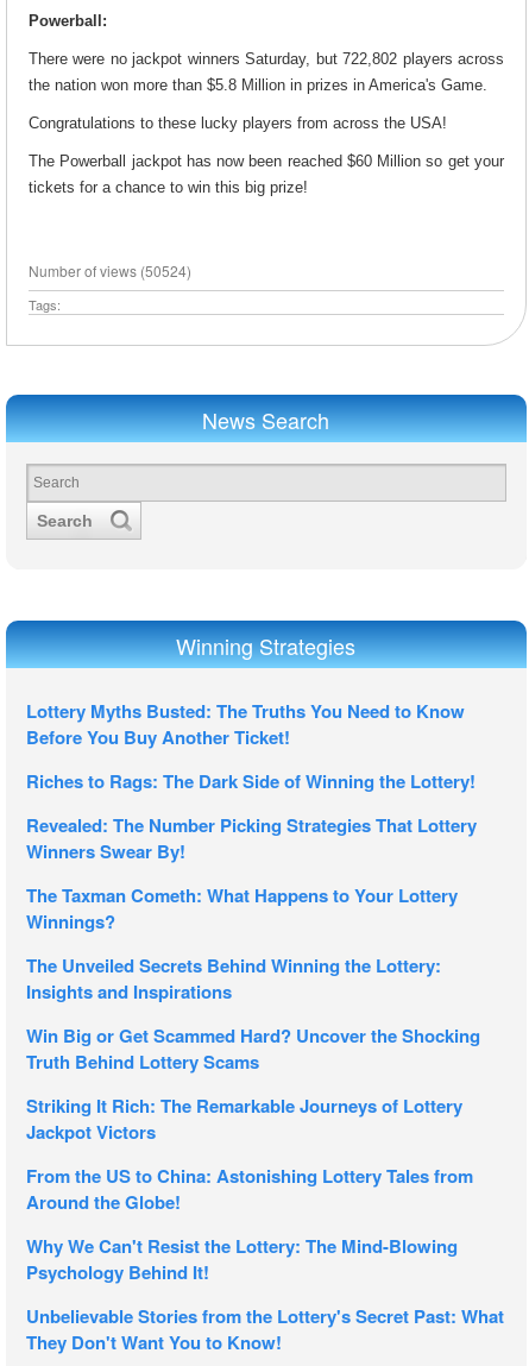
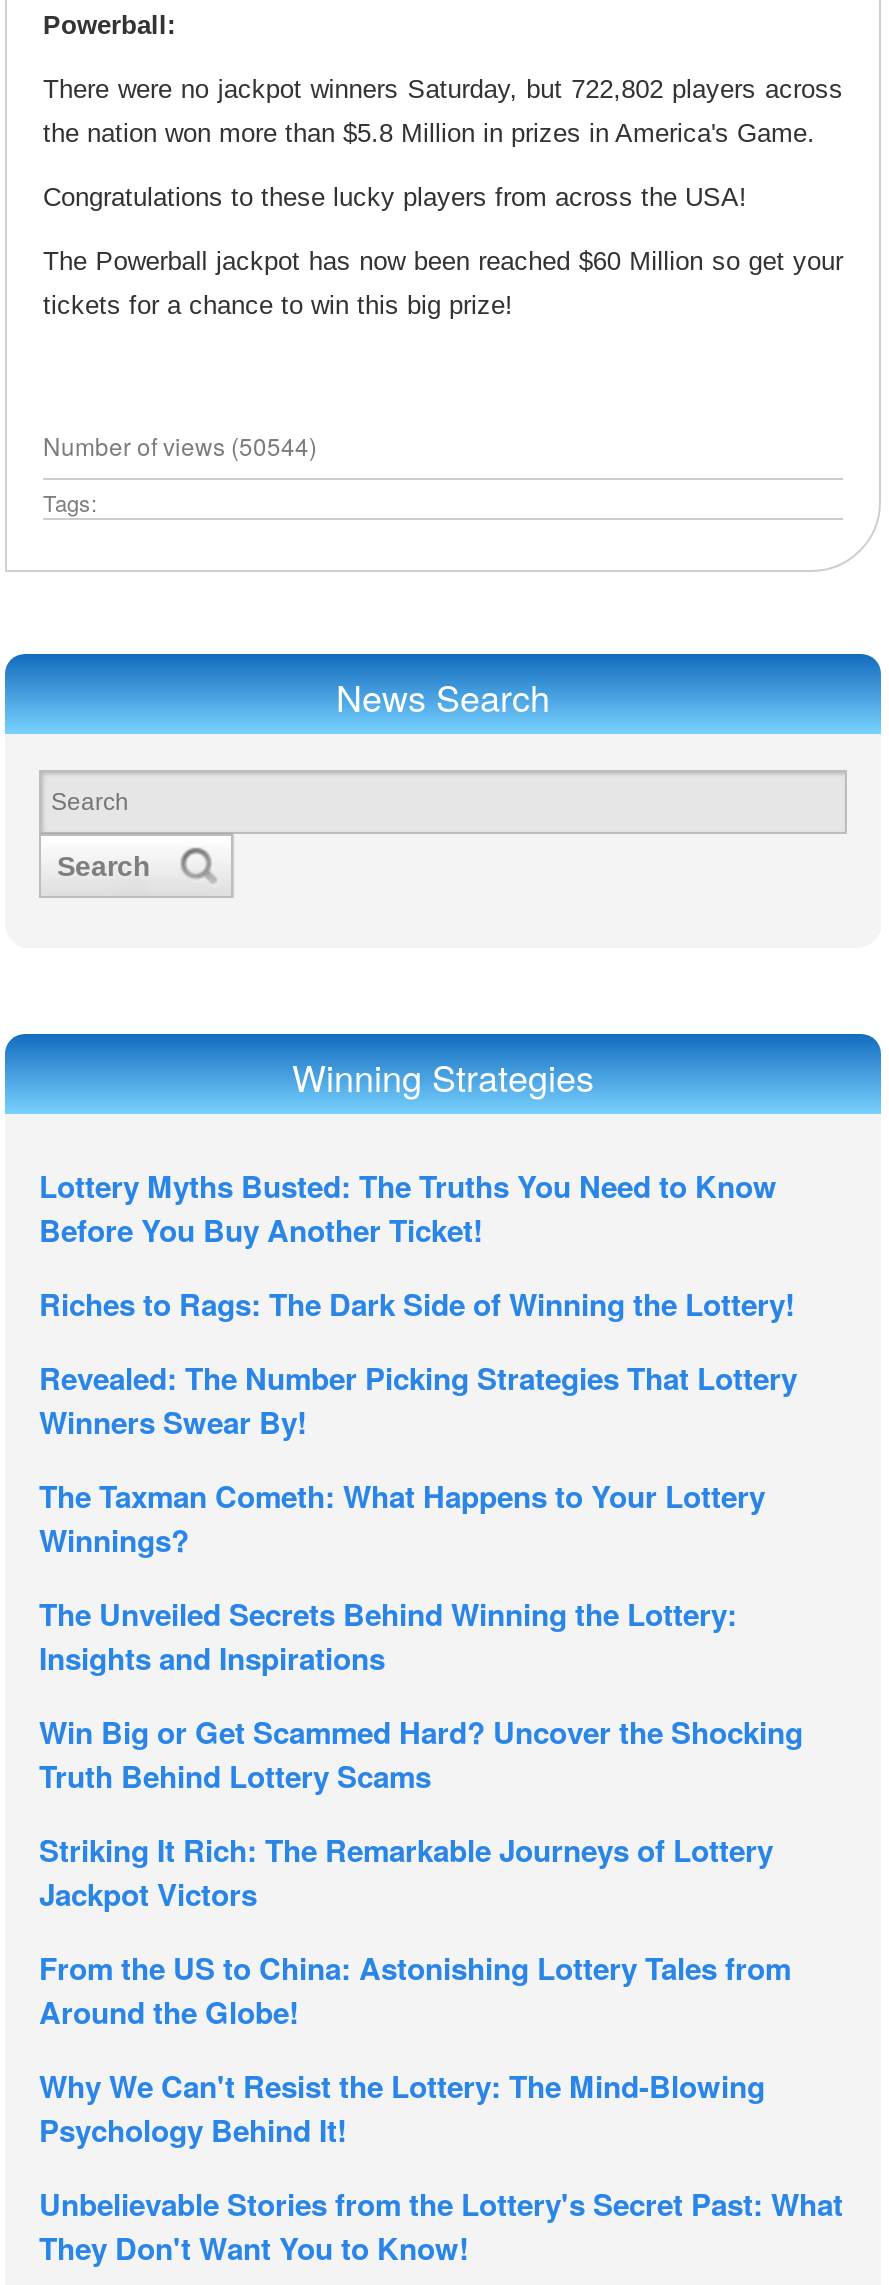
- Number of views (50524)
+ Number of views (50544)
